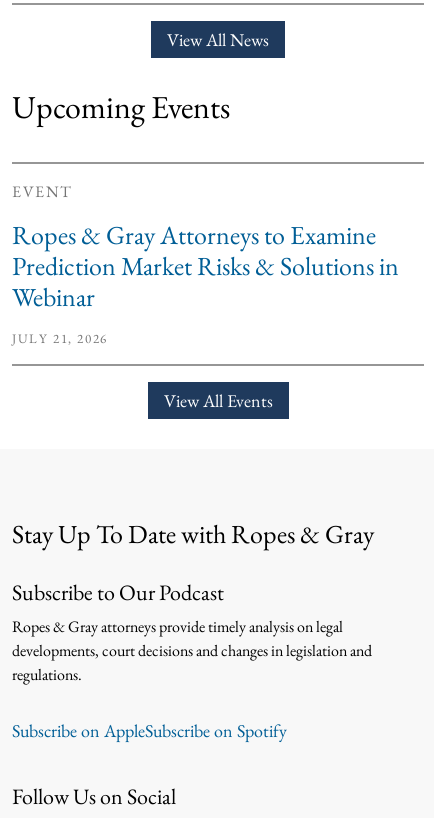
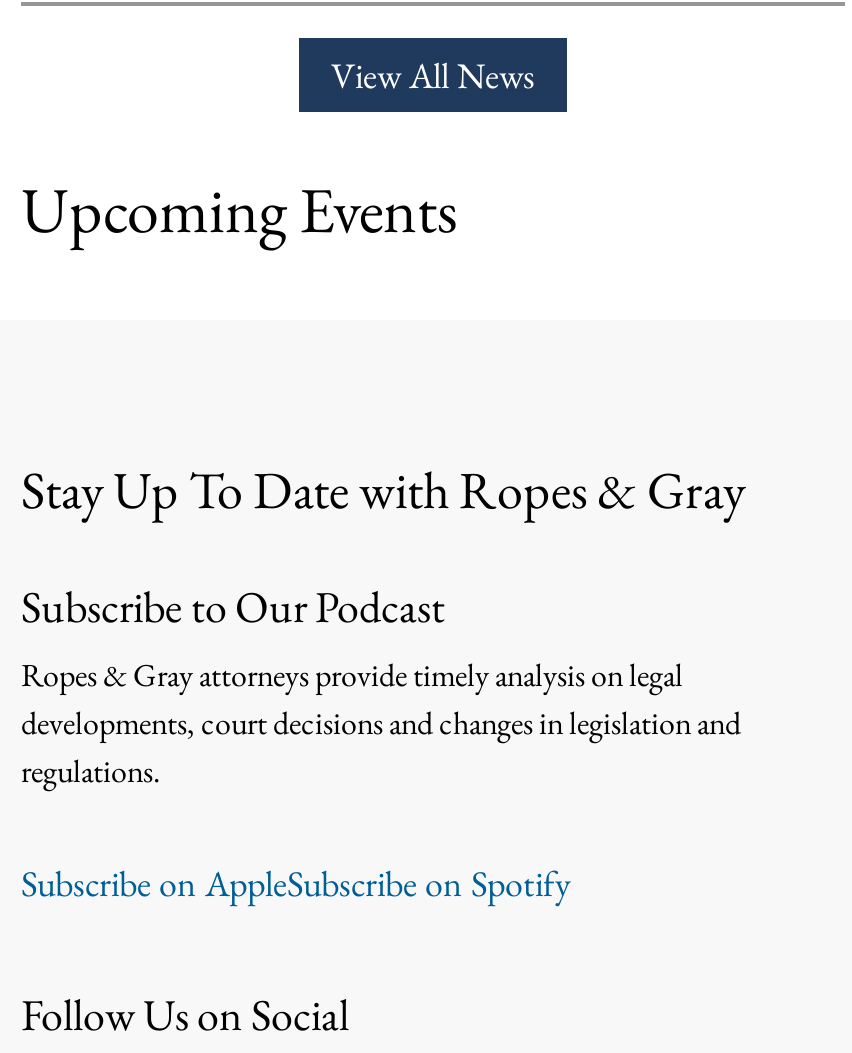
- EVENT
- Ropes & Gray Attorneys to Examine
- Prediction Market Risks & Solutions in
- Webinar
- JULY 21, 2026
- View All Events
